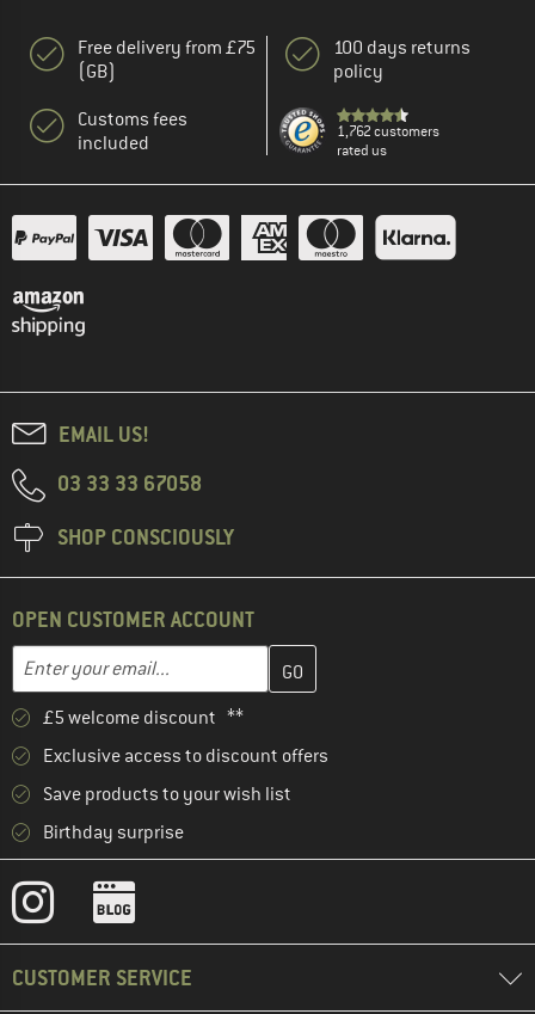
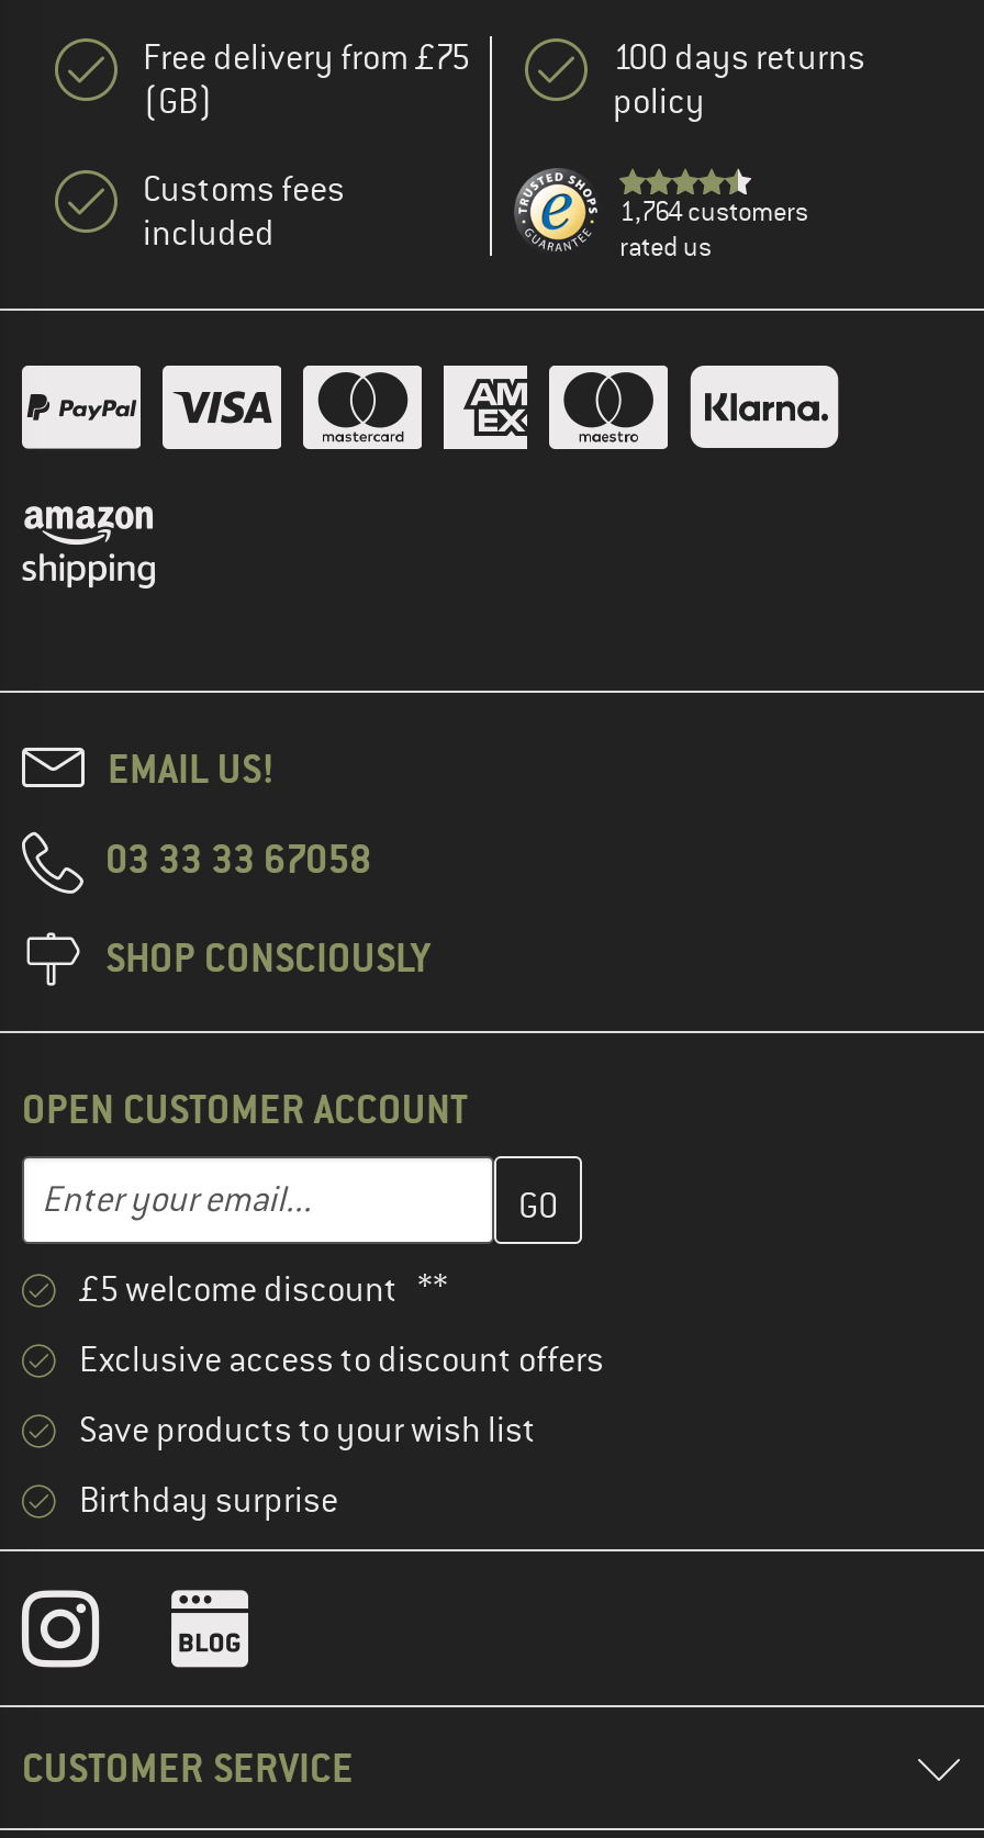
- 1,762 customers
+ 1,764 customers
